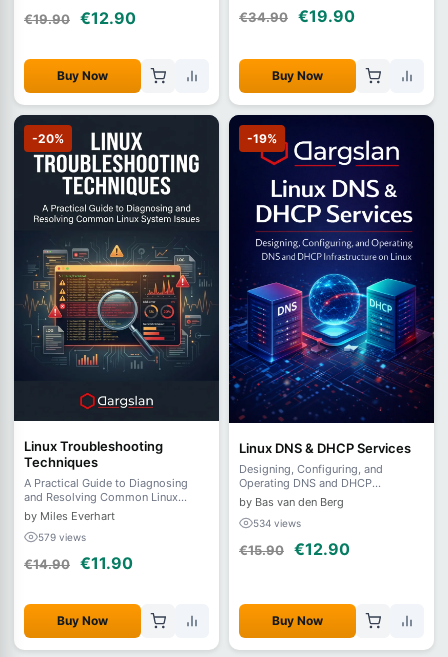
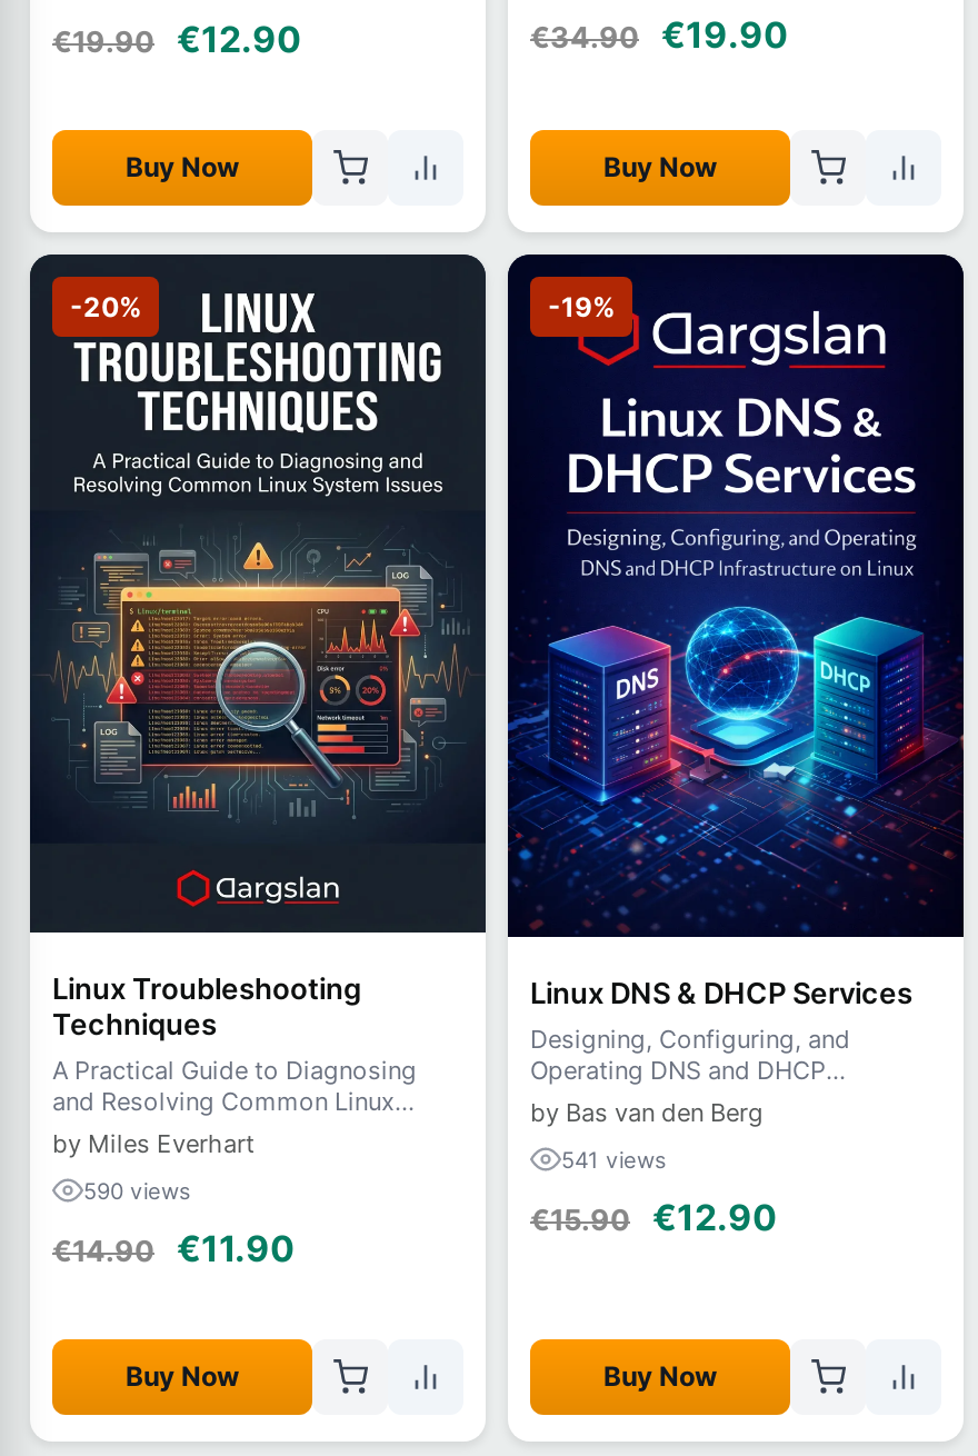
- 534 views
+ 541 views

- 579 views
+ 590 views
